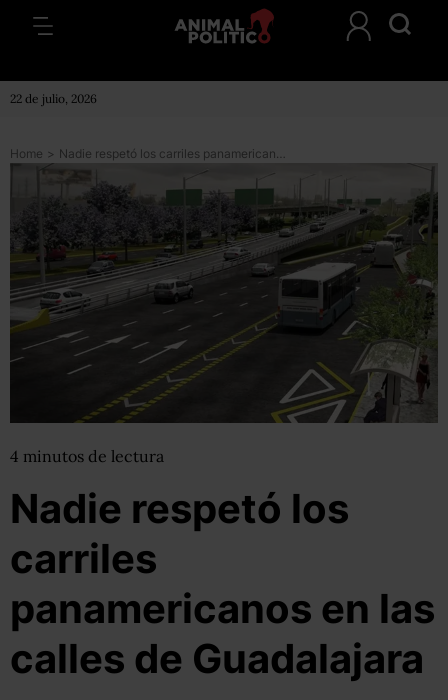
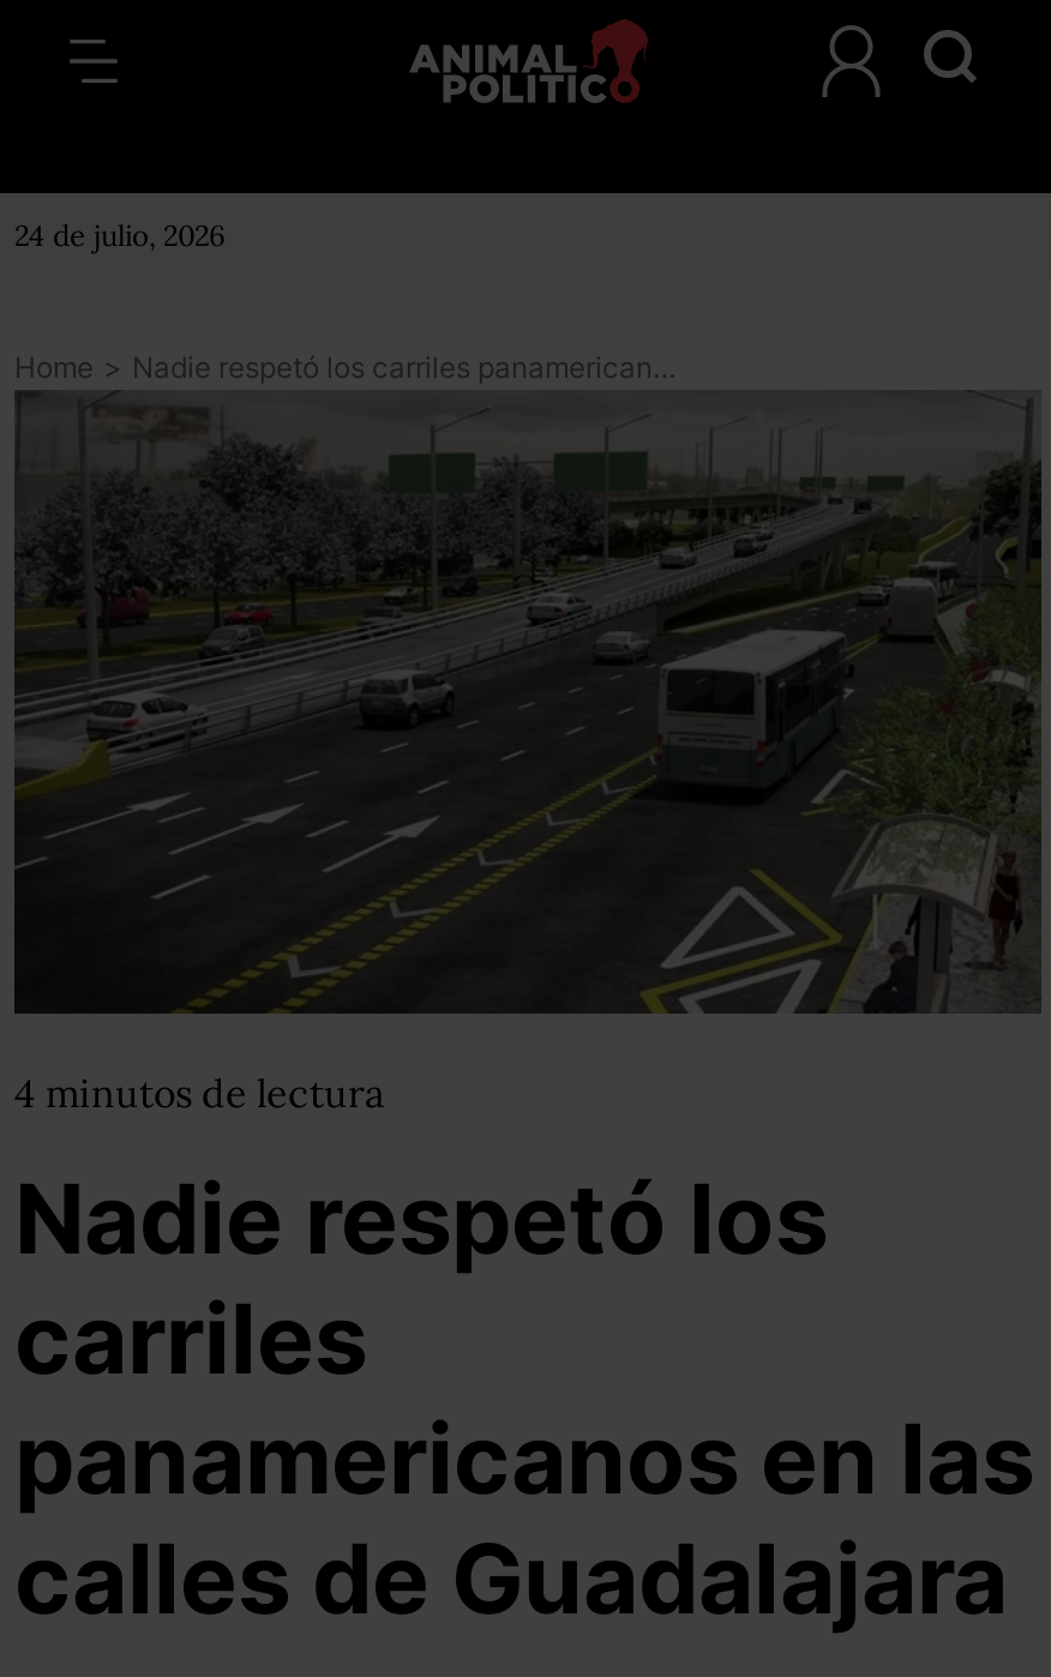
- 22 de julio, 2026
+ 24 de julio, 2026
